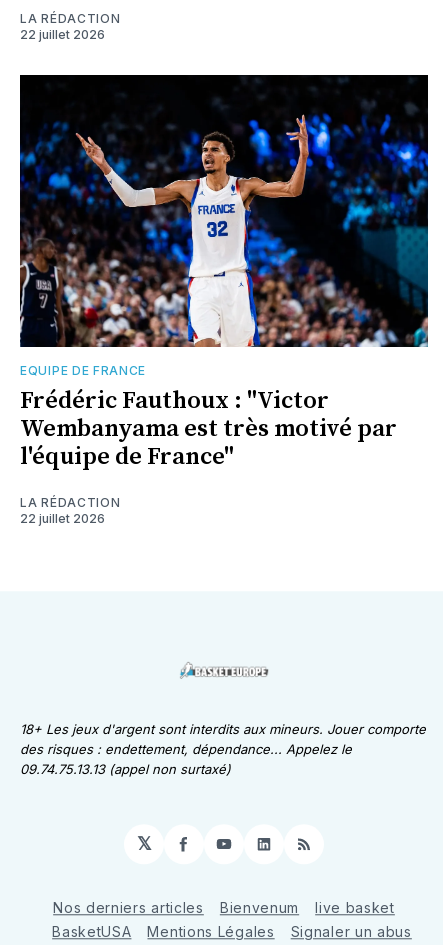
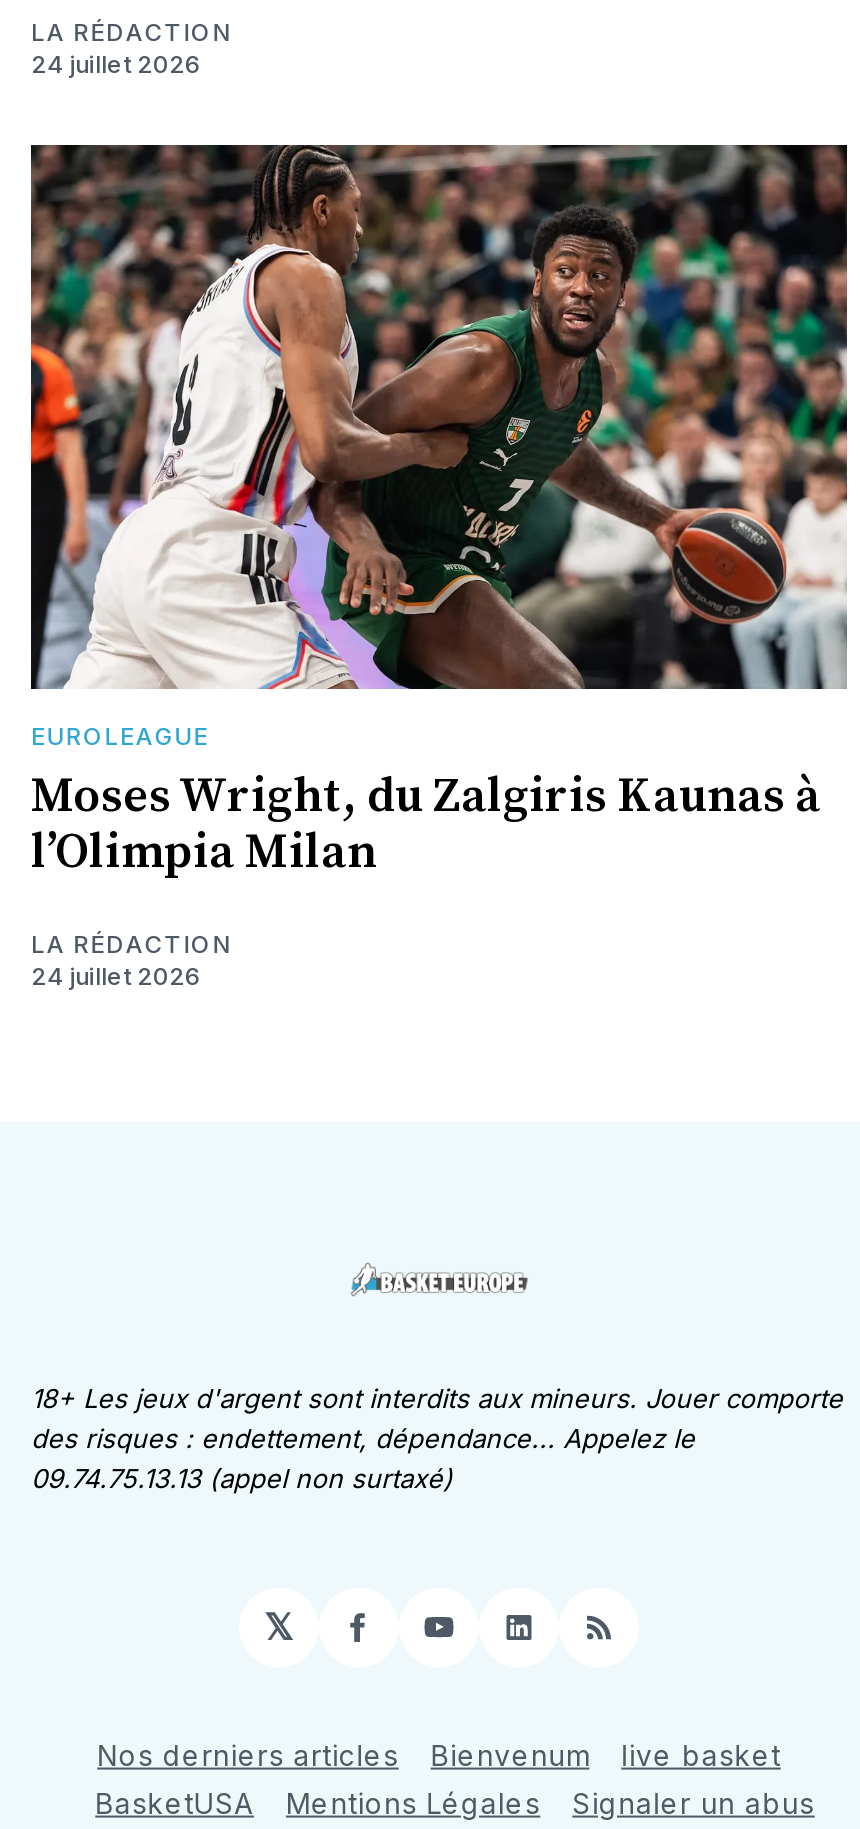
- 22 juillet 2026
+ 24 juillet 2026

- [image]
- EQUIPE DE FRANCE
- Frédéric Fauthoux : "Victor
- Wembanyama est très motivé par
- l'équipe de France"
+ [image]
+ EUROLEAGUE
+ Moses Wright, du Zalgiris Kaunas à
+ l’Olimpia Milan

- 22 juillet 2026
+ 24 juillet 2026
